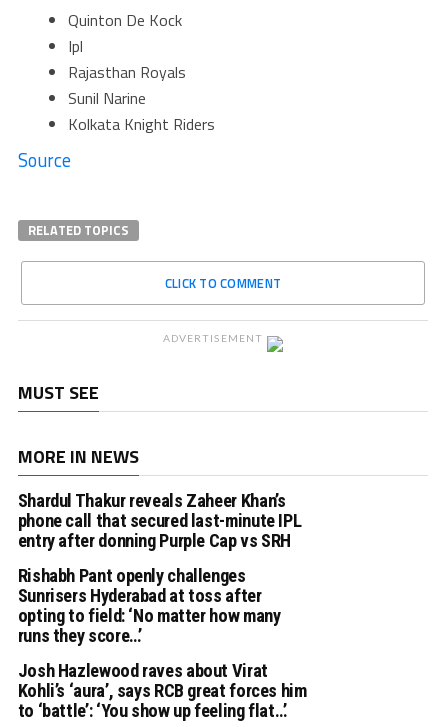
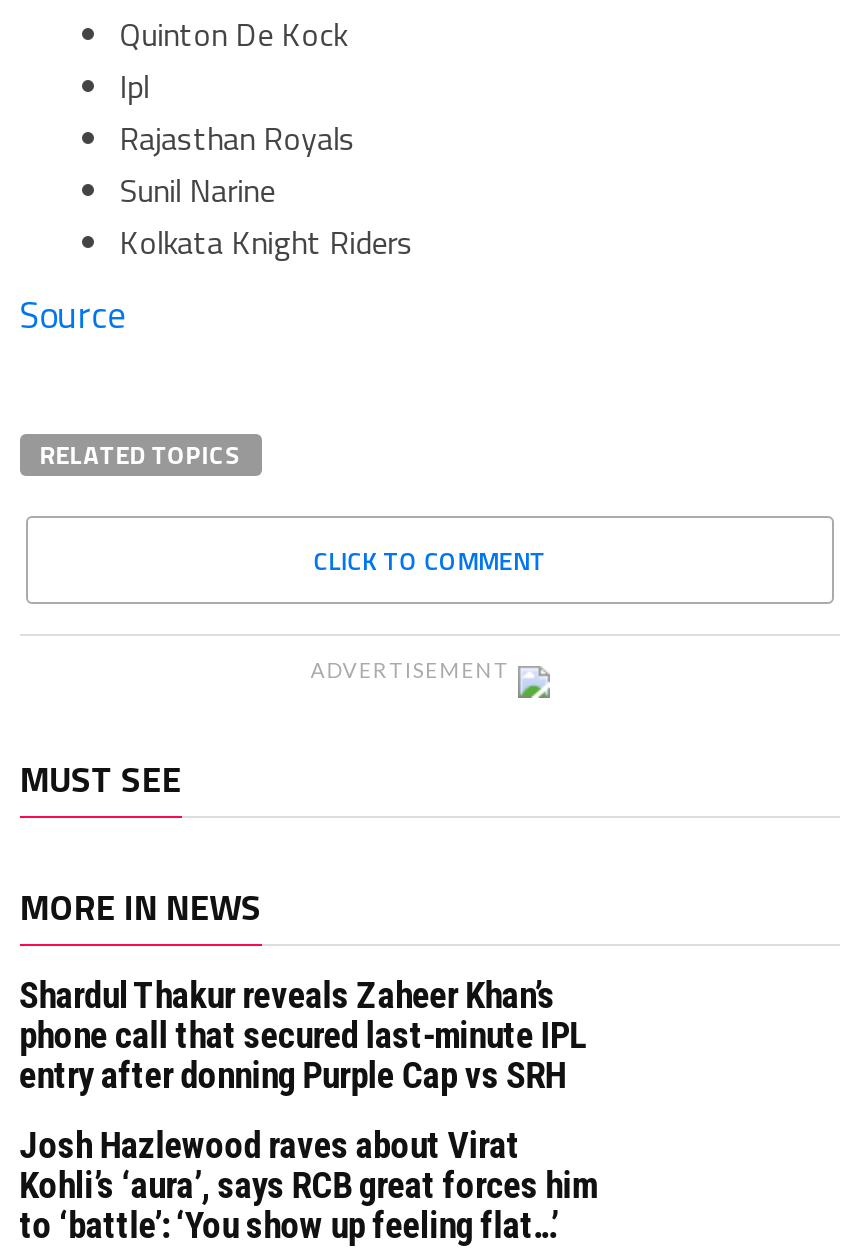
- Rishabh Pant openly challenges
- Sunrisers Hyderabad at toss after
- opting to field: ‘No matter how many
- runs they score…’
